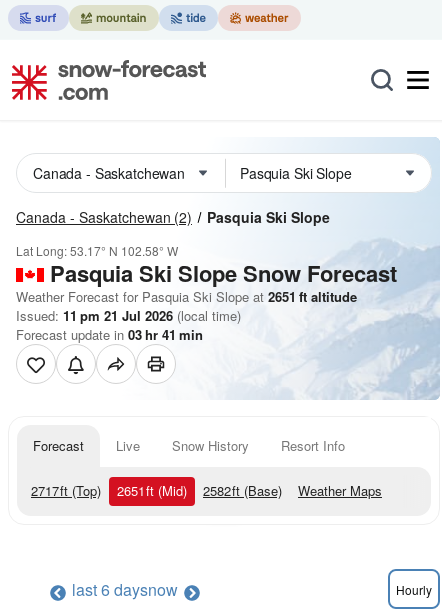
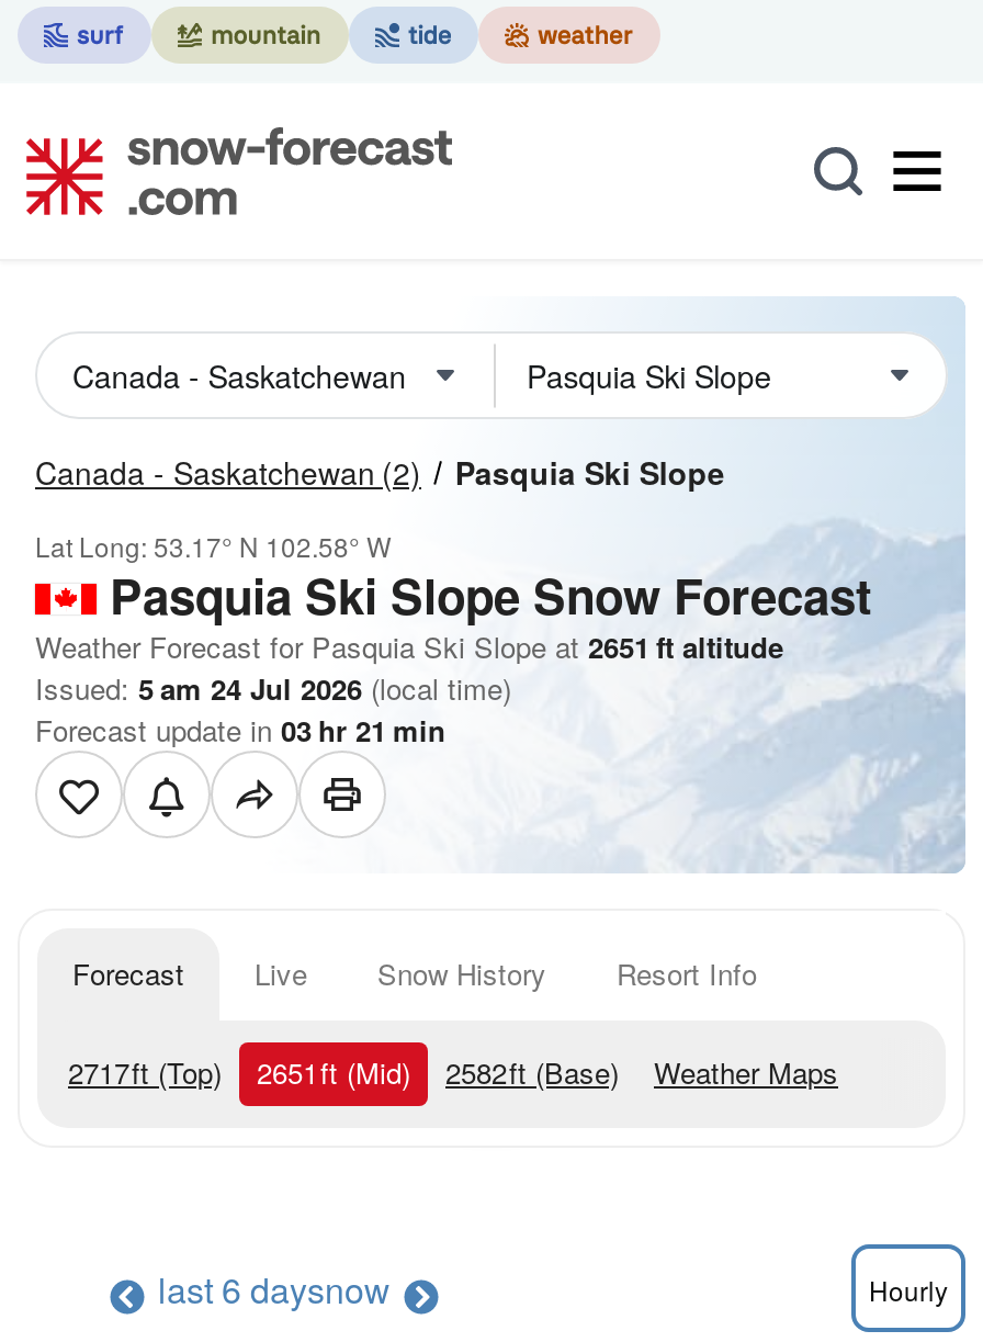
- Issued: 11 pm 21 Jul 2026 (local time)
+ Issued: 5 am 24 Jul 2026 (local time)

- Forecast update in 03 hr 41 min
+ Forecast update in 03 hr 21 min
